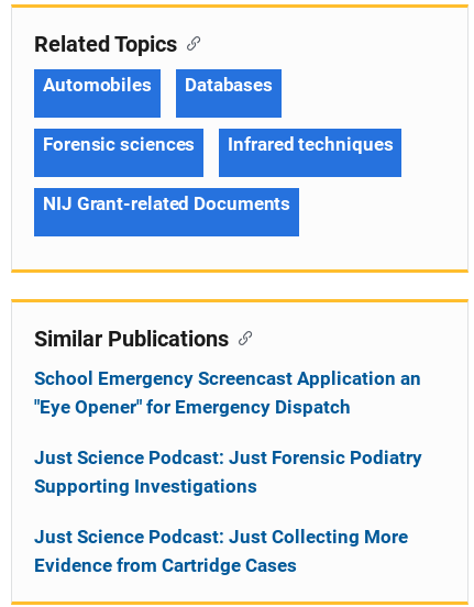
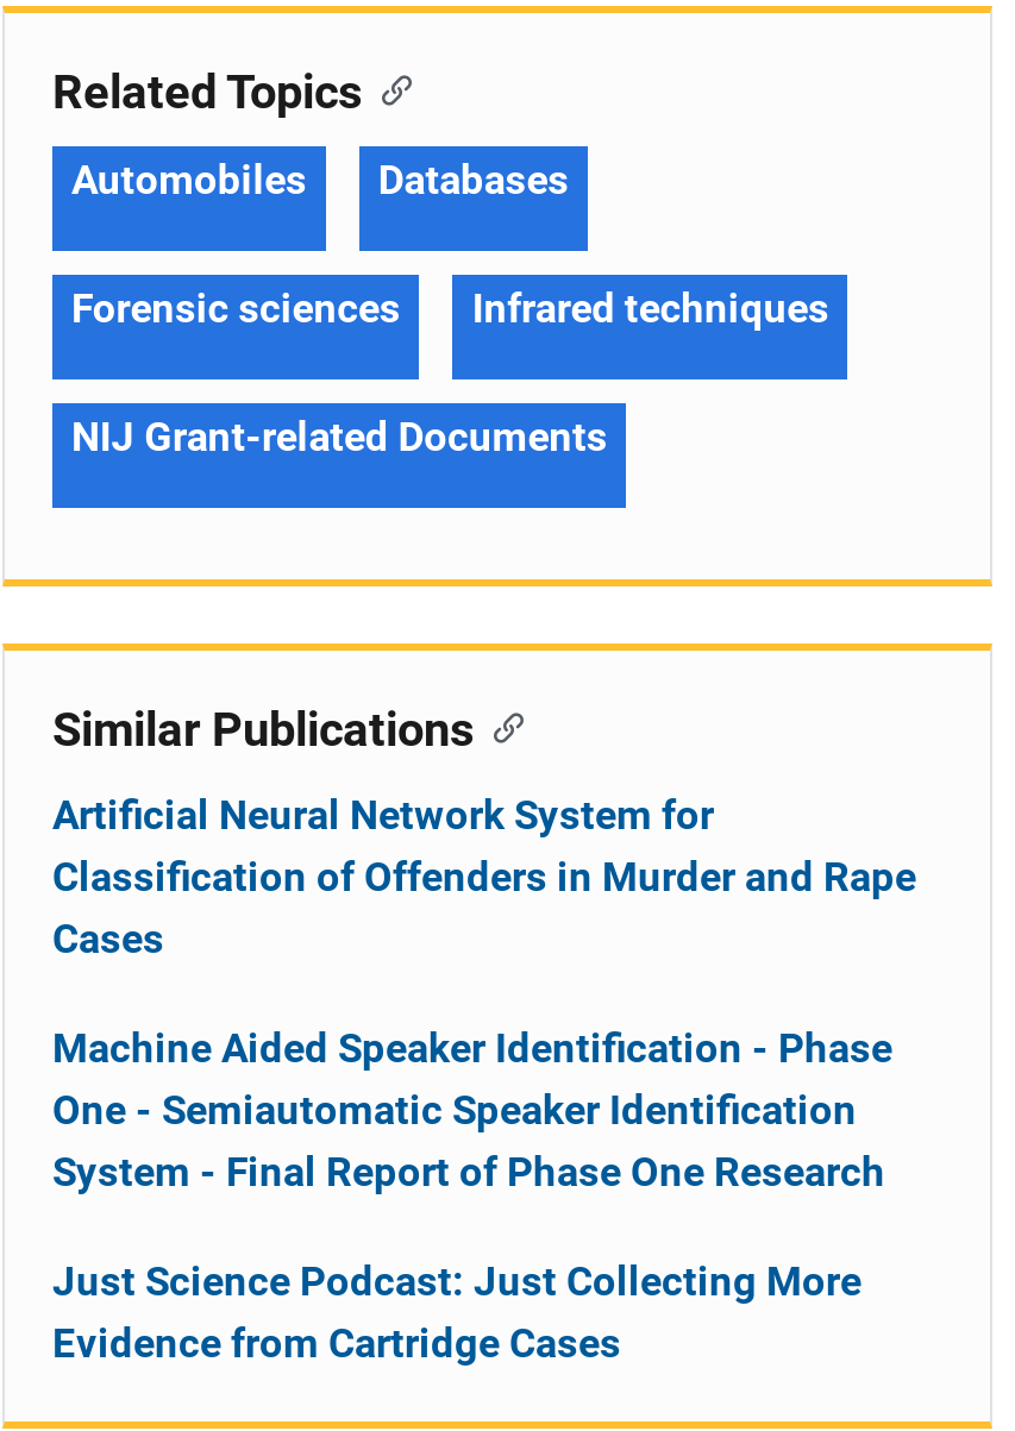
- School Emergency Screencast Application an
- "Eye Opener" for Emergency Dispatch
+ Artificial Neural Network System for
+ Classification of Offenders in Murder and Rape
+ Cases

- Just Science Podcast: Just Forensic Podiatry
- Supporting Investigations
+ Machine Aided Speaker Identification - Phase
+ One - Semiautomatic Speaker Identification
+ System - Final Report of Phase One Research
